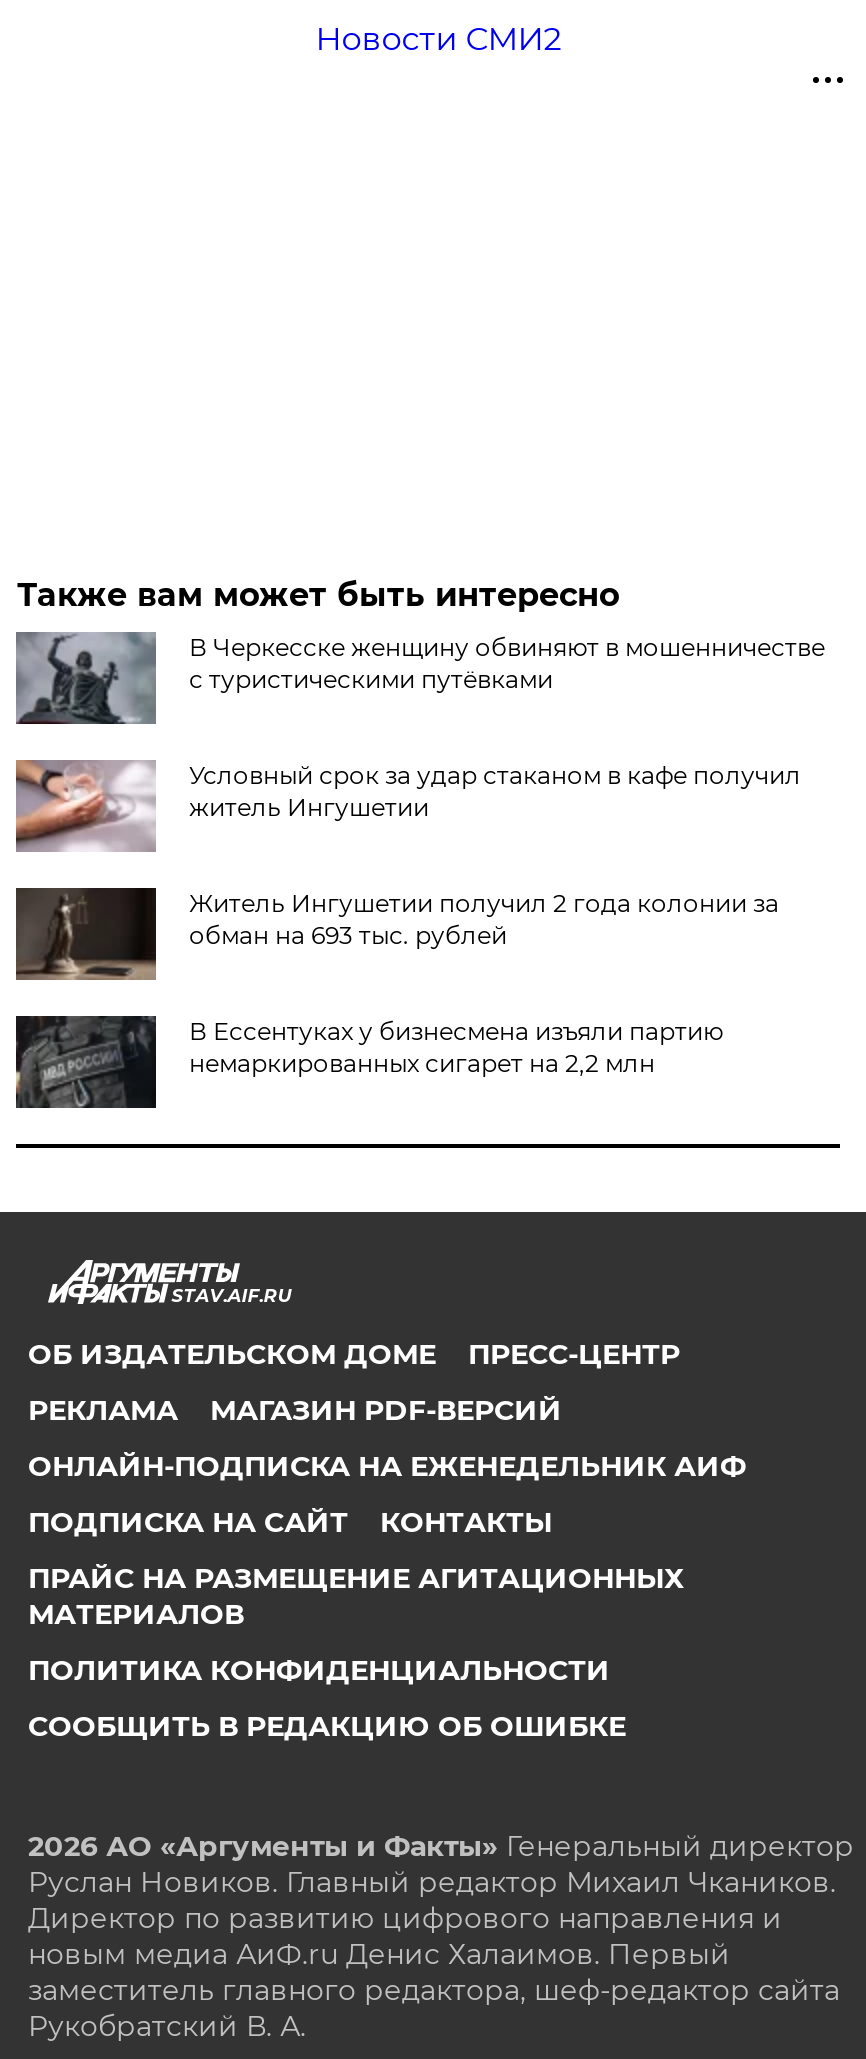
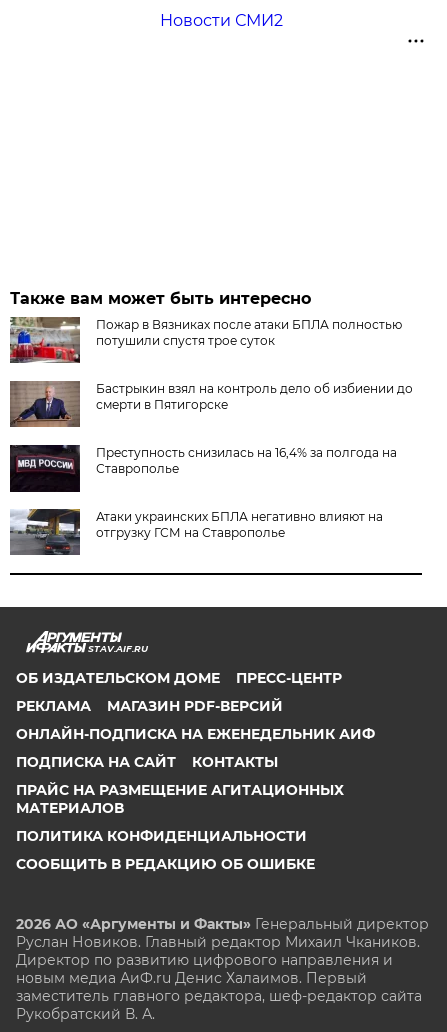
- [image]
- В Черкесске женщину обвиняют в мошенничестве
- с туристическими путёвками
+ [image]
+ Пожар в Вязниках после атаки БПЛА полностью
+ потушили спустя трое суток

- [image]
- Условный срок за удар стаканом в кафе получил
- житель Ингушетии
+ [image]
+ Бастрыкин взял на контроль дело об избиении до
+ смерти в Пятигорске

- [image]
- Житель Ингушетии получил 2 года колонии за
- обман на 693 тыс. рублей
+ [image]
+ Преступность снизилась на 16,4% за полгода на
+ Ставрополье

- [image]
- В Ессентуках у бизнесмена изъяли партию
- немаркированных сигарет на 2,2 млн
+ [image]
+ Атаки украинских БПЛА негативно влияют на
+ отгрузку ГСМ на Ставрополье
